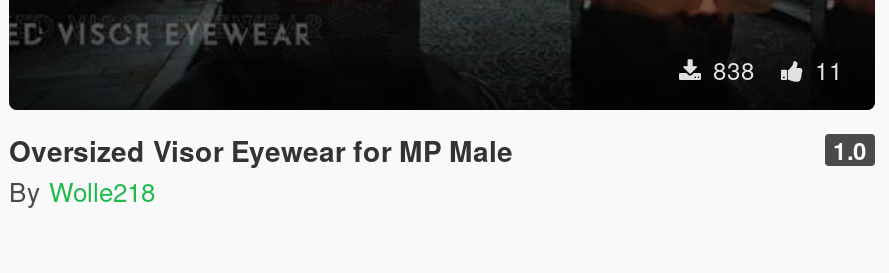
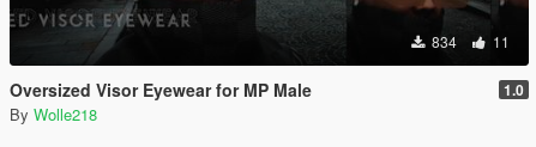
- 838 11
+ 834 11
